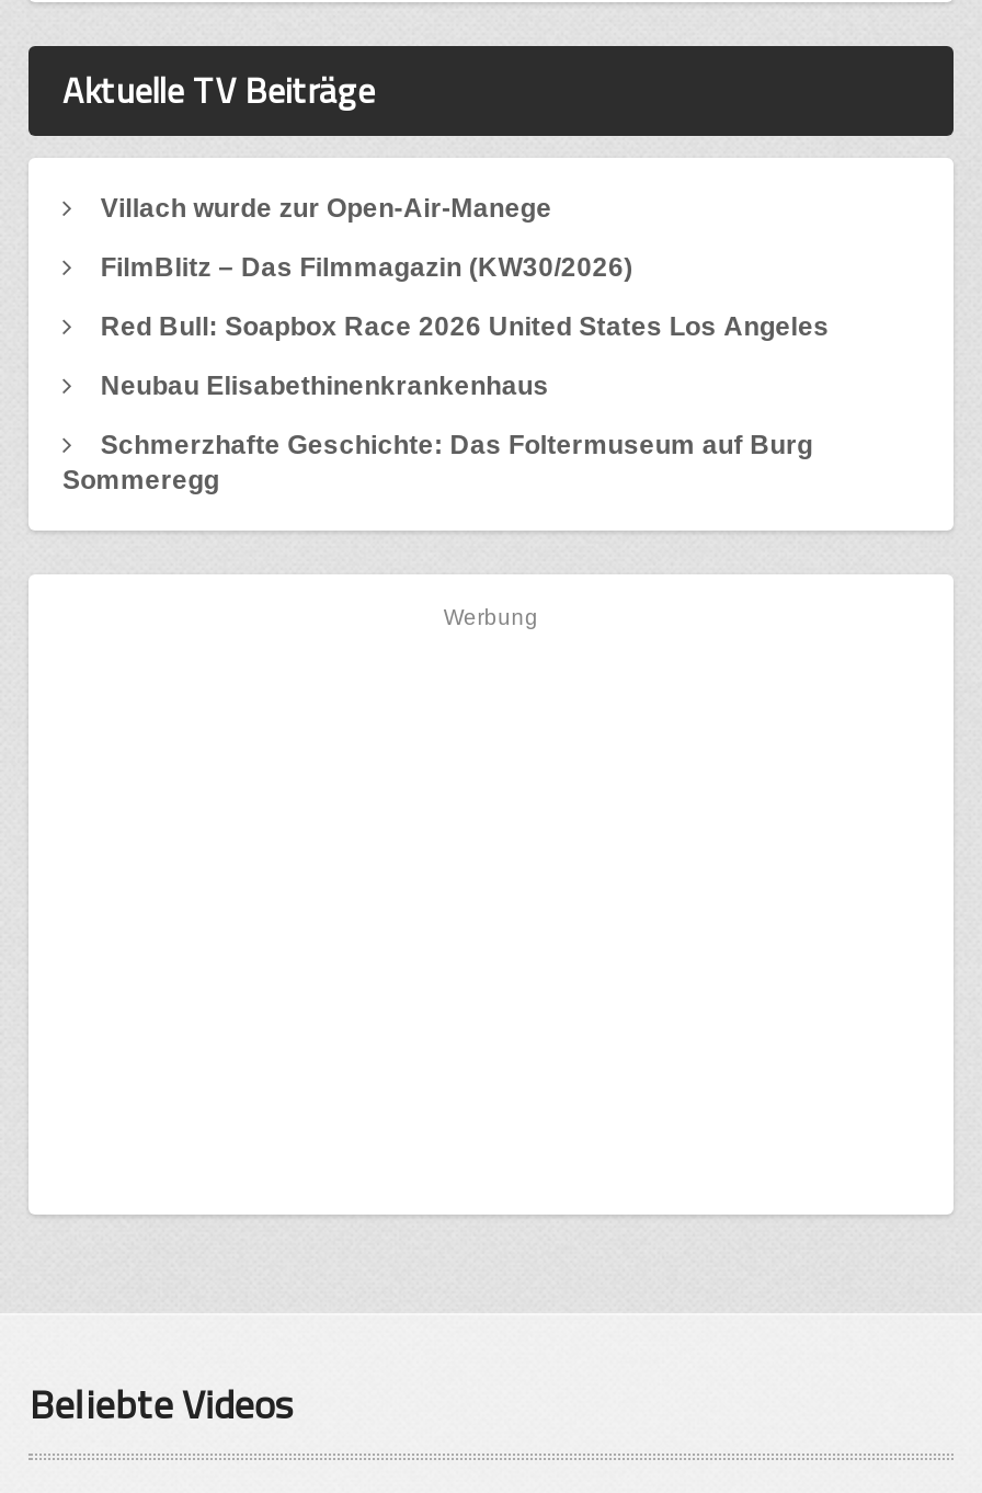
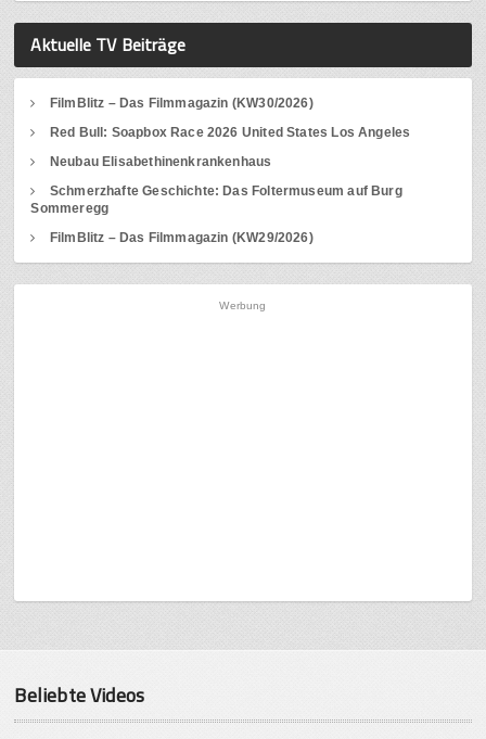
- Villach wurde zur Open-Air-Manege

moved up: FilmBlitz – Das Filmmagazin (KW30/2026) | Red Bull: Soapbox Race 2026 United States Los Angeles | Neubau Elisabethinenkrankenhaus | Schmerzhafte Geschichte: Das Foltermuseum auf Burg | Sommeregg

+ FilmBlitz – Das Filmmagazin (KW29/2026)
